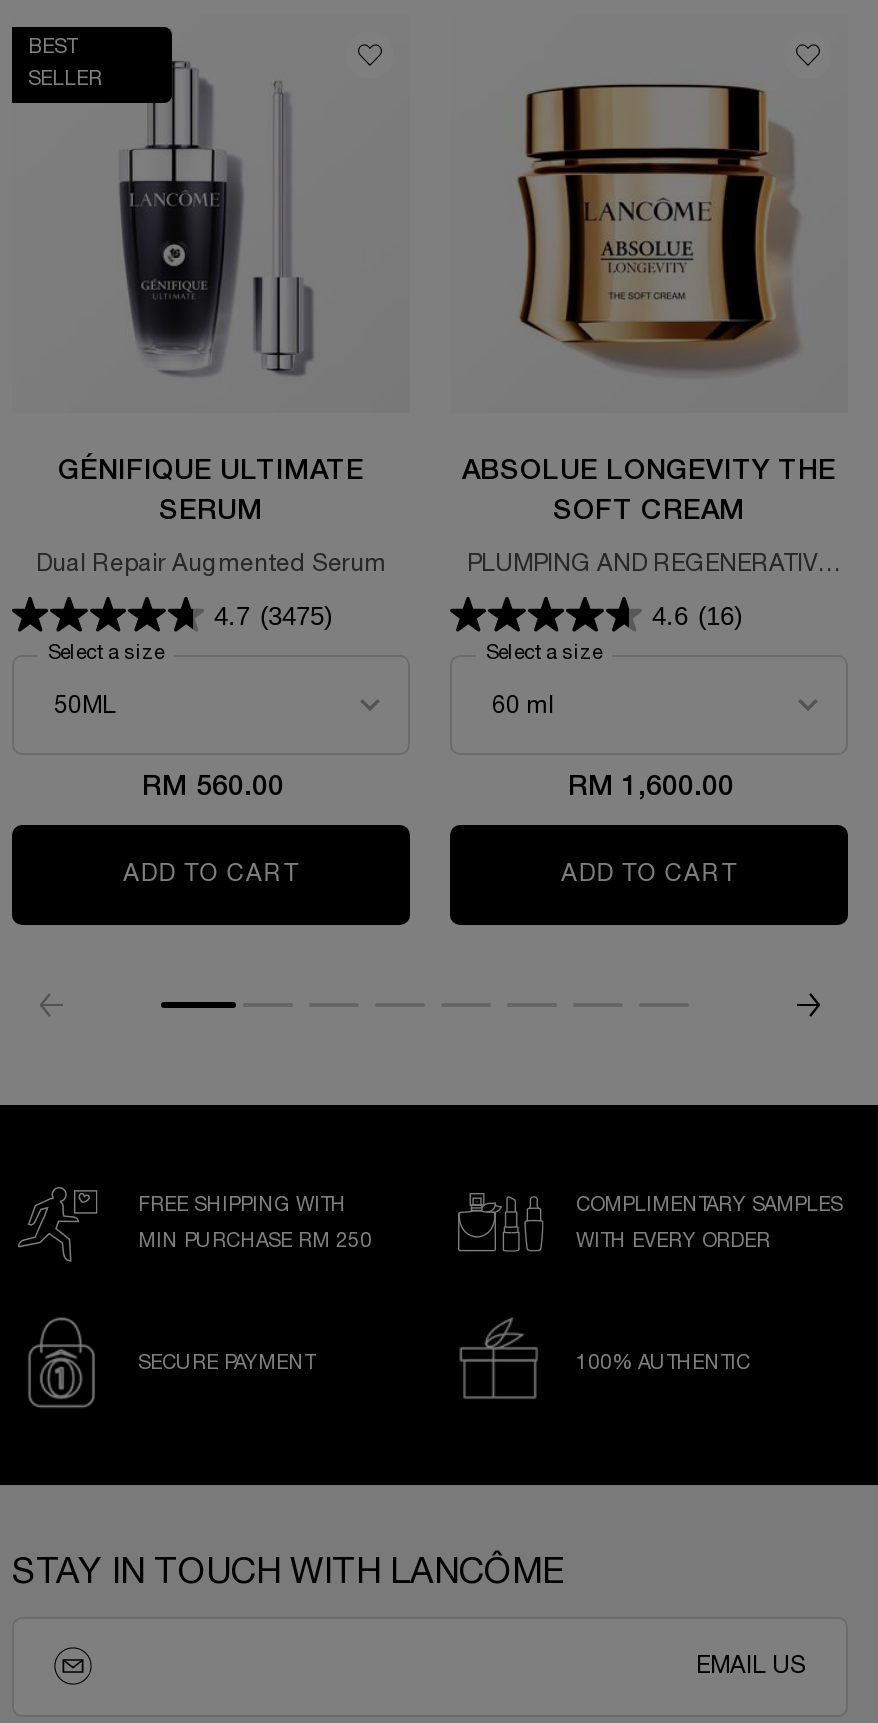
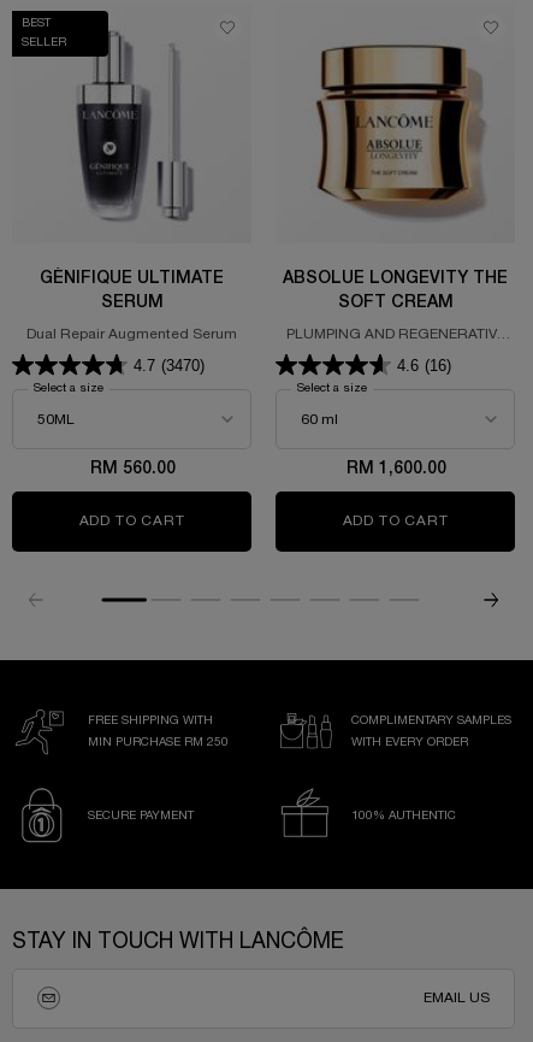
- 4.7 (3475)
+ 4.7 (3470)
